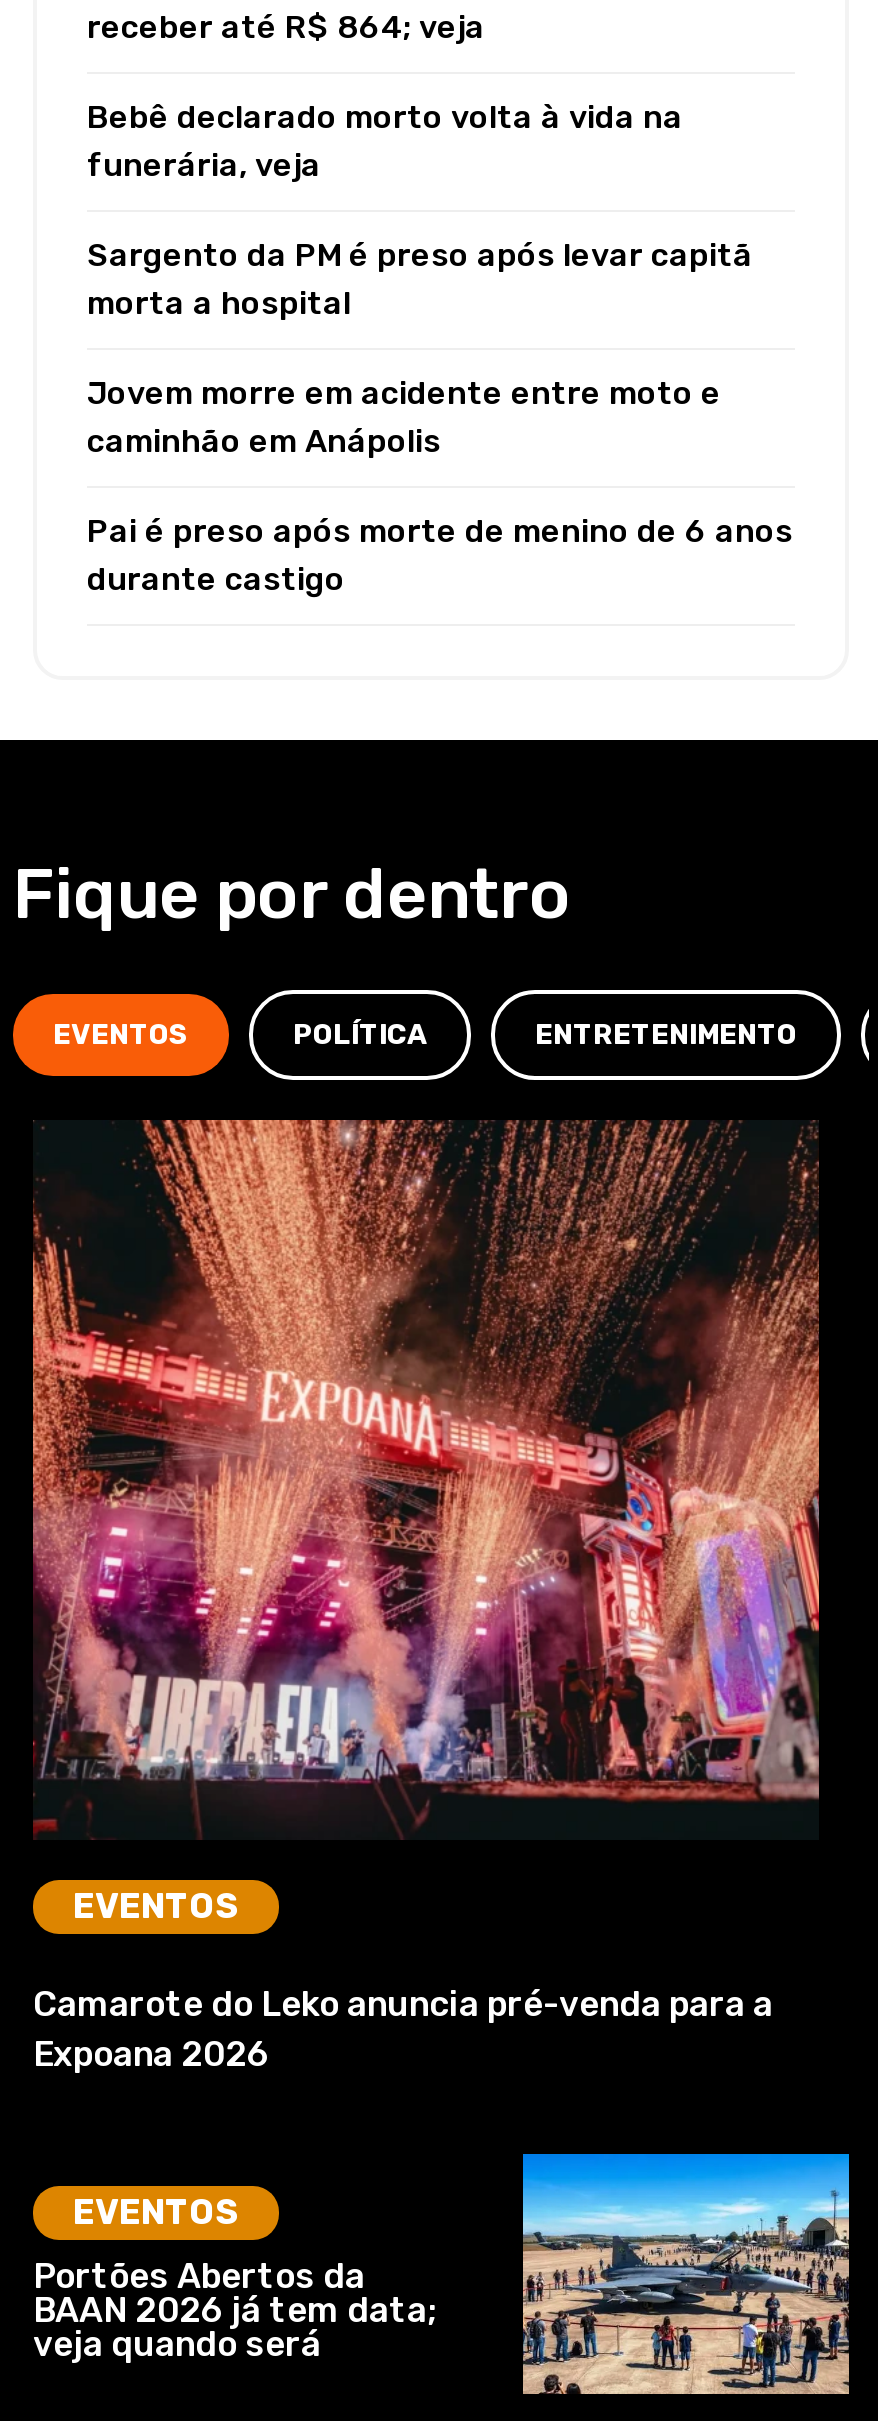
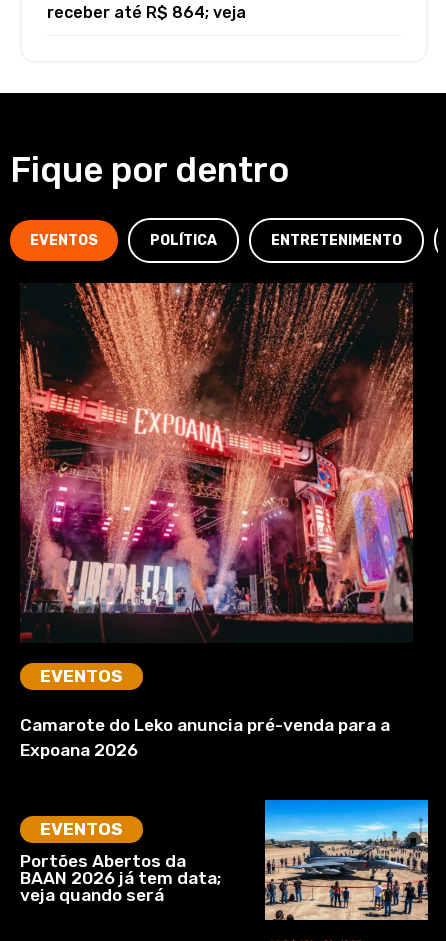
- Bebê declarado morto volta à vida na
- funerária, veja
- Sargento da PM é preso após levar capitã
- morta a hospital
- Jovem morre em acidente entre moto e
- caminhão em Anápolis
- Pai é preso após morte de menino de 6 anos
- durante castigo
